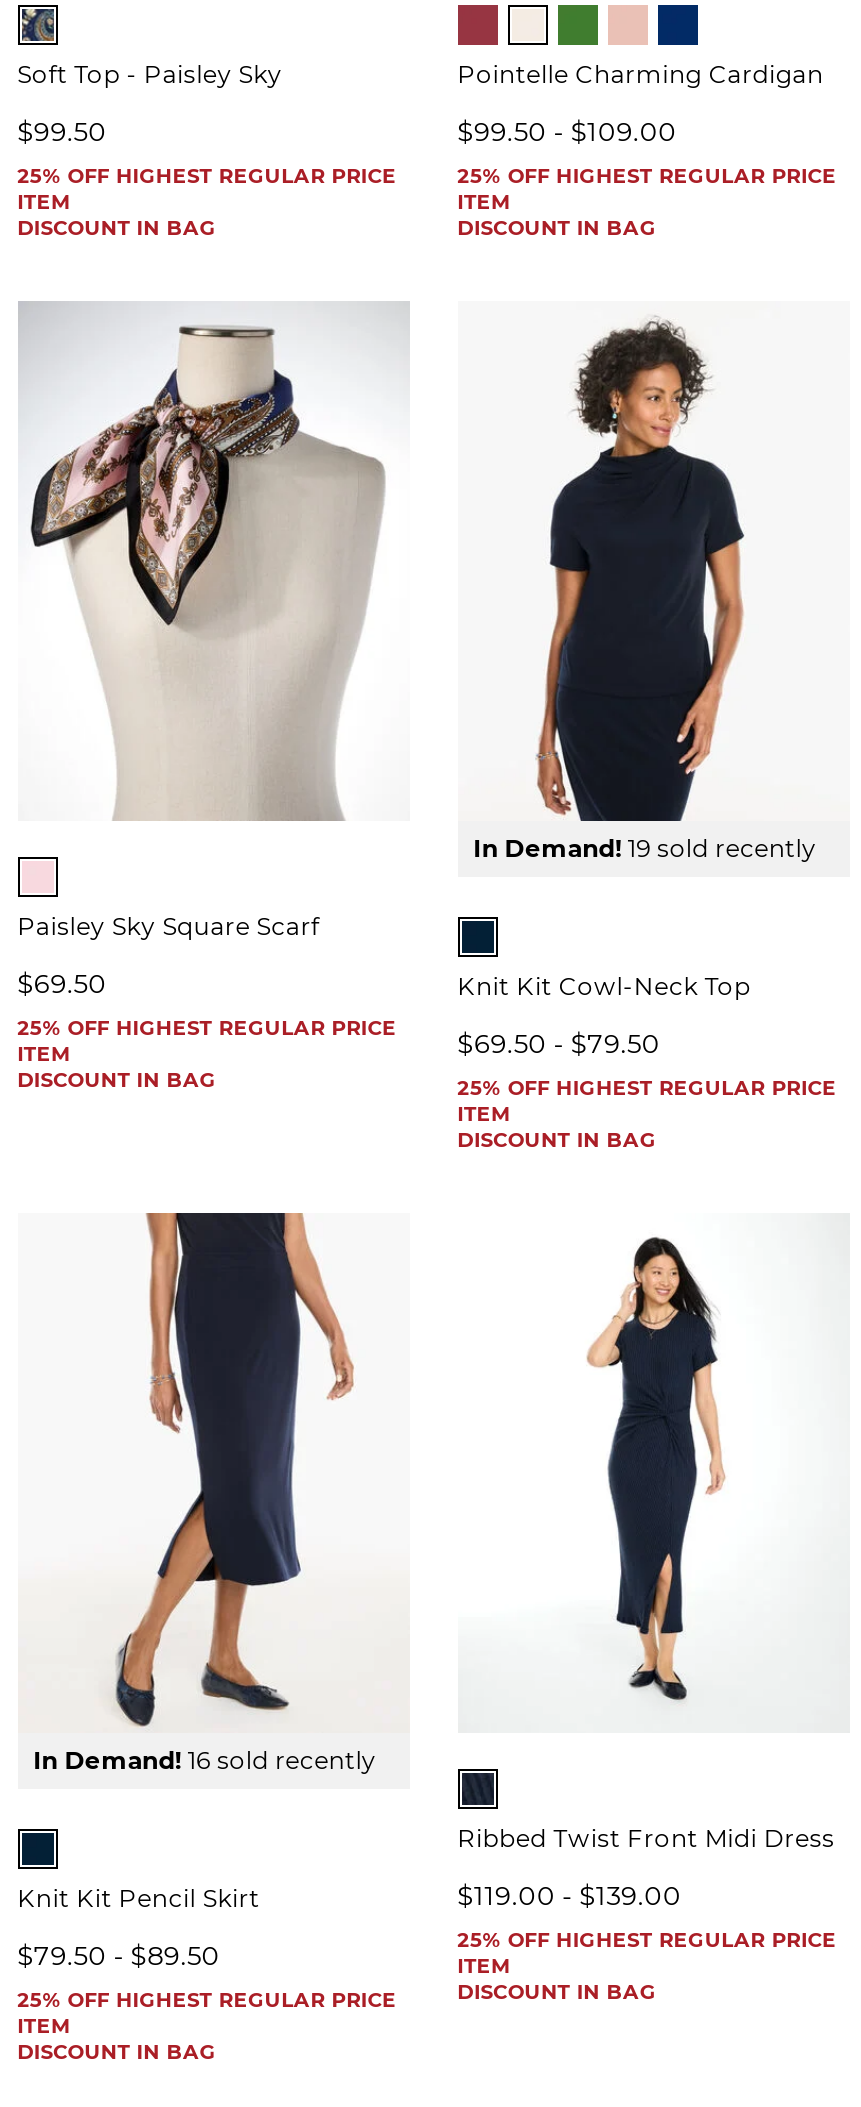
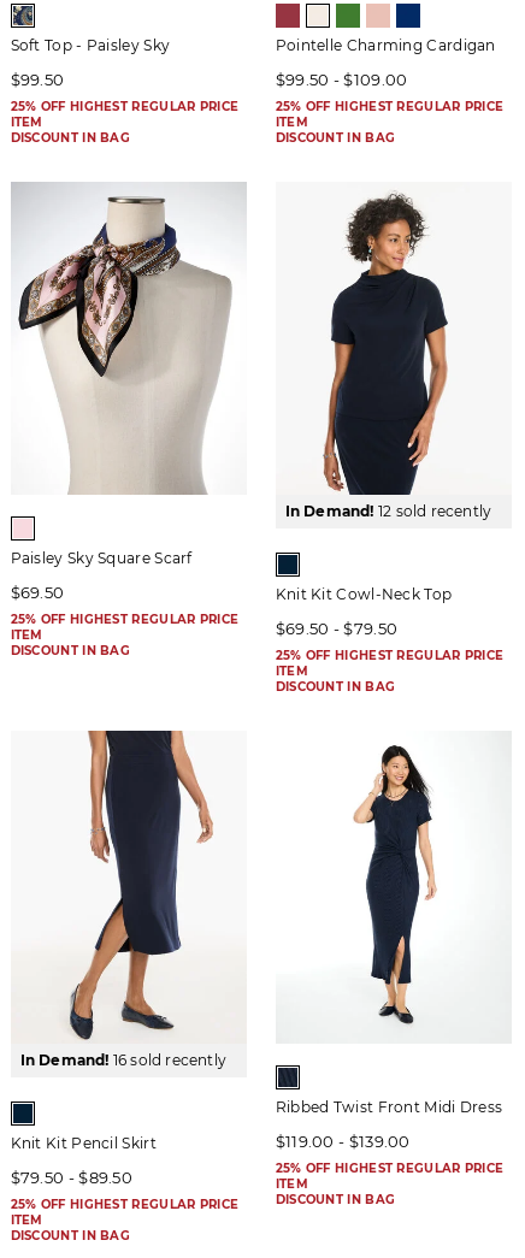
- In Demand! 19 sold recently
+ In Demand! 12 sold recently
